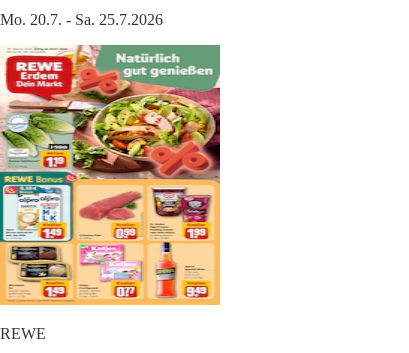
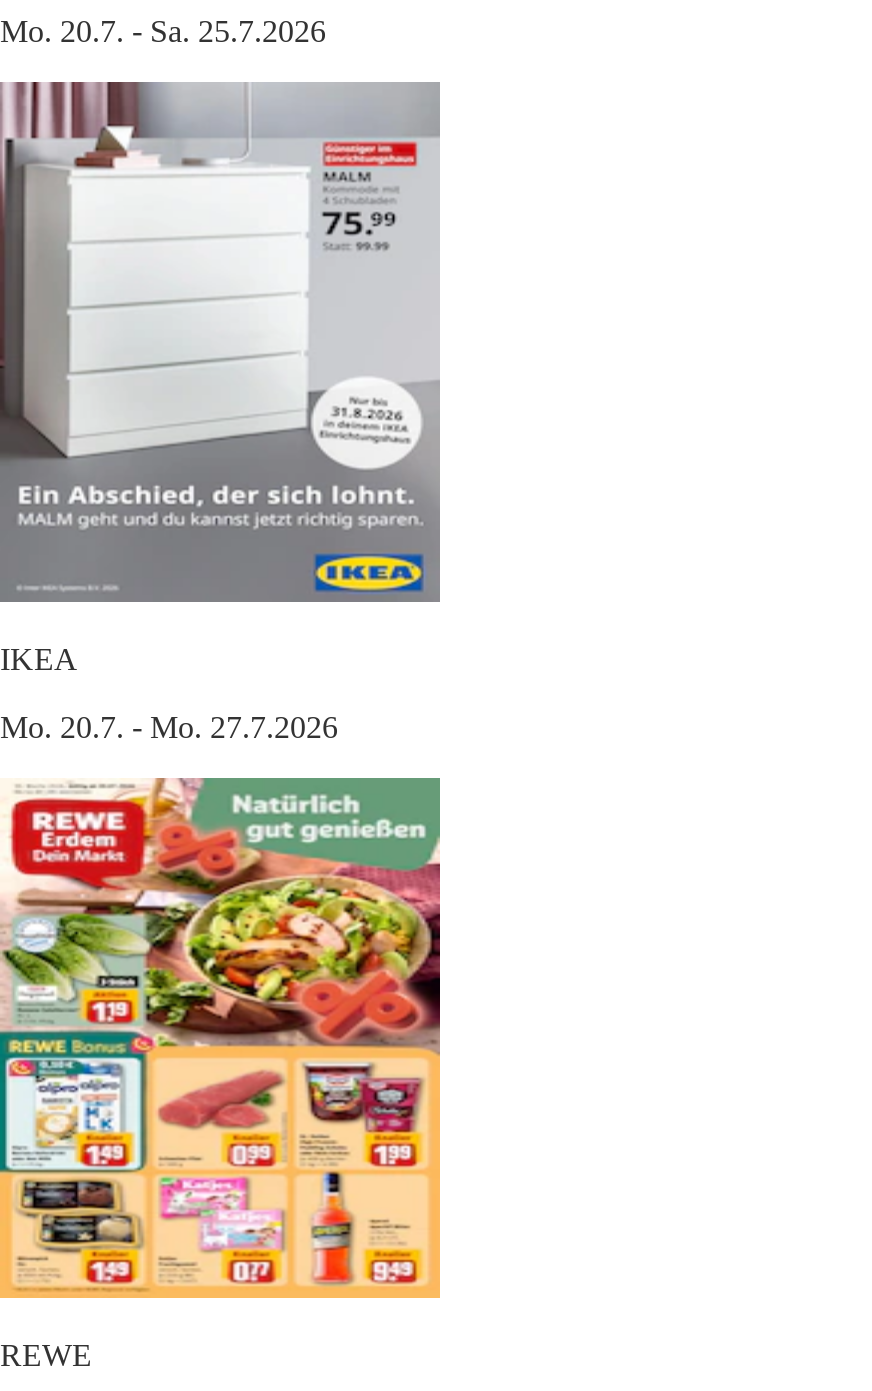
+ [image]
+ IKEA
+ Mo. 20.7. - Mo. 27.7.2026
